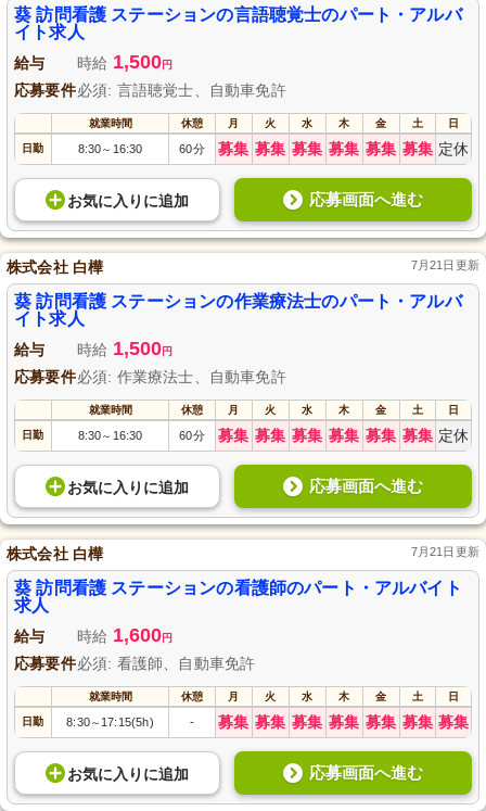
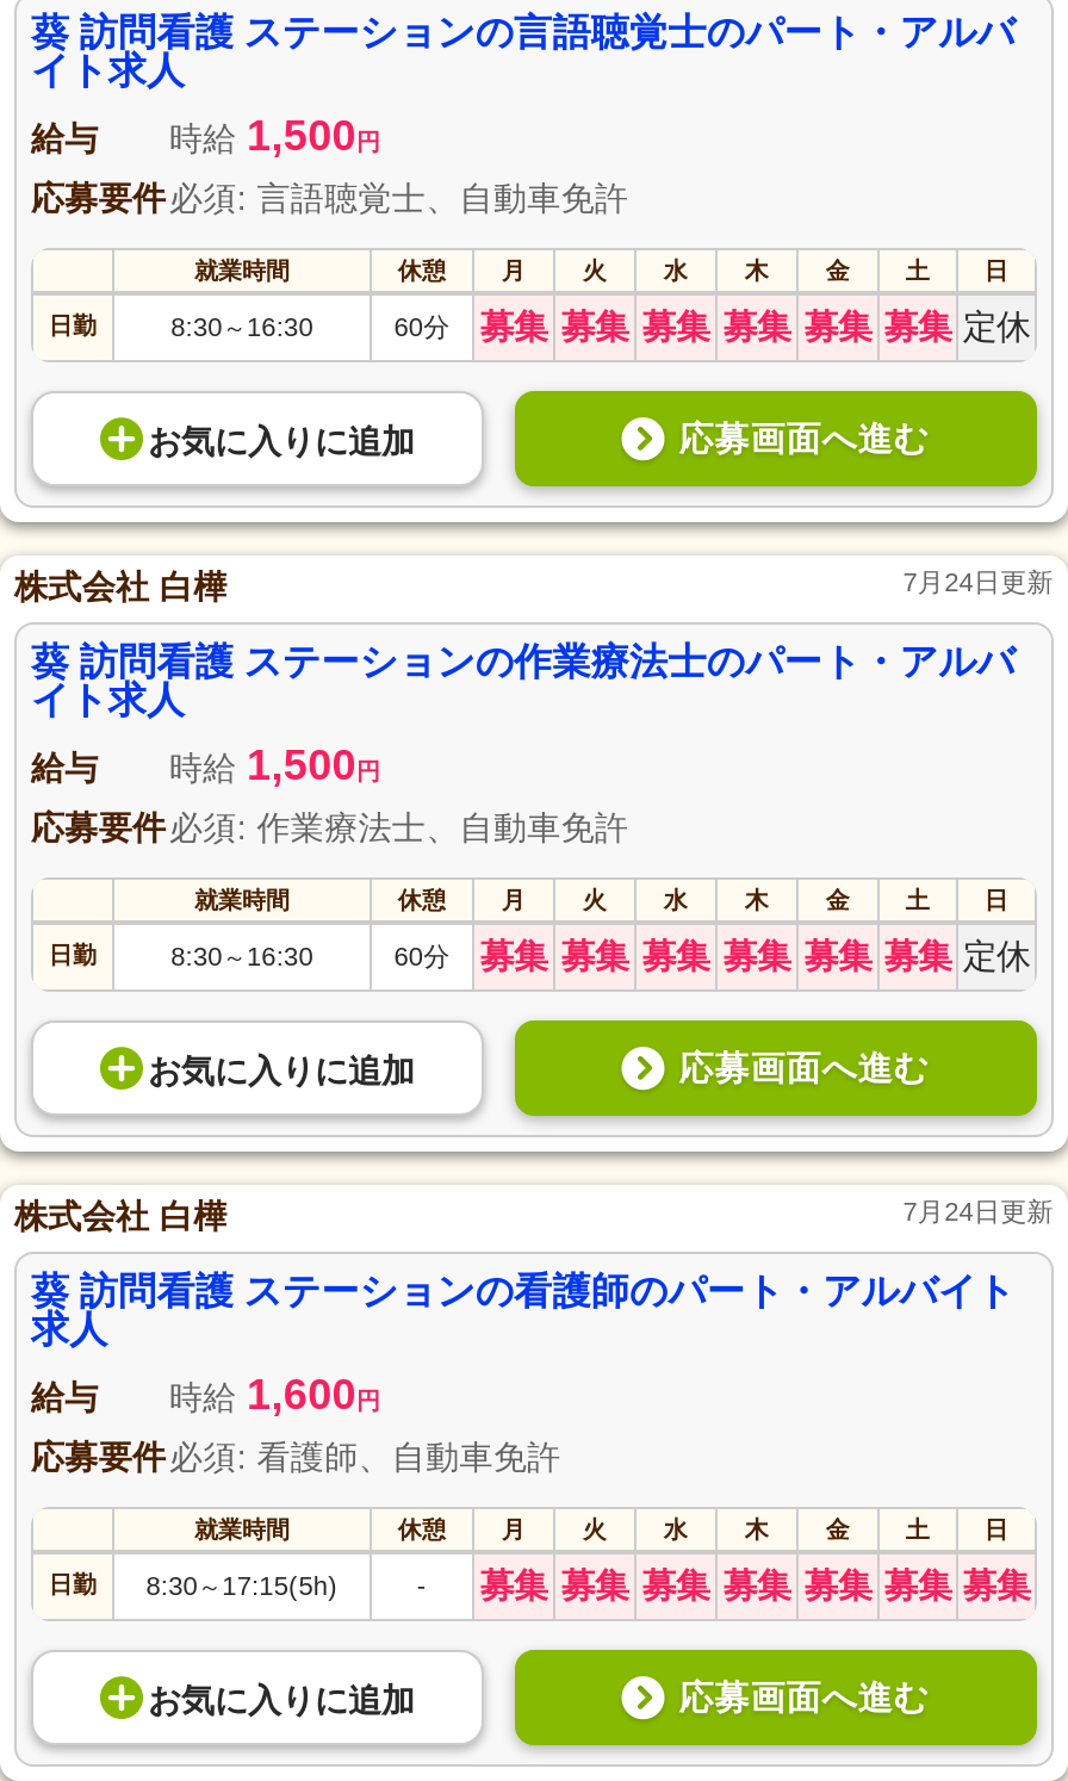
- 7月21日更新
+ 7月24日更新

- 7月21日更新
+ 7月24日更新
